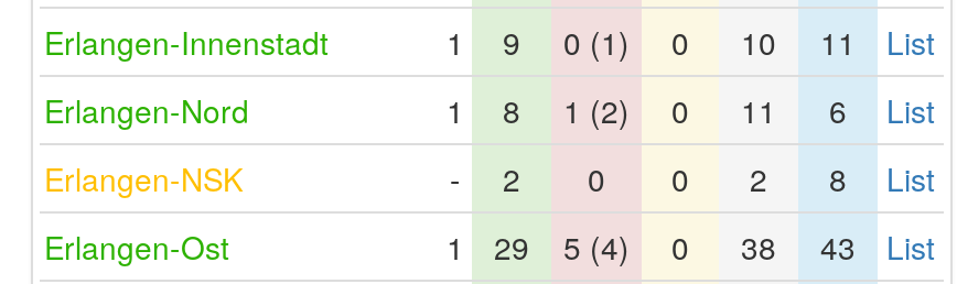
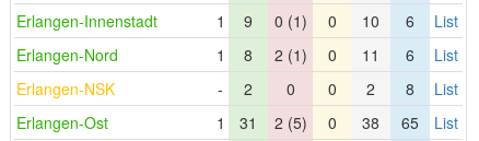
- 1 9 0 (1) 0 10 11 List
+ 1 9 0 (1) 0 10 6 List

- 1 8 1 (2) 0 11 6 List
+ 1 8 2 (1) 0 11 6 List

- 29
+ 31

- 5 (4)
+ 2 (5)

- 43
+ 65
